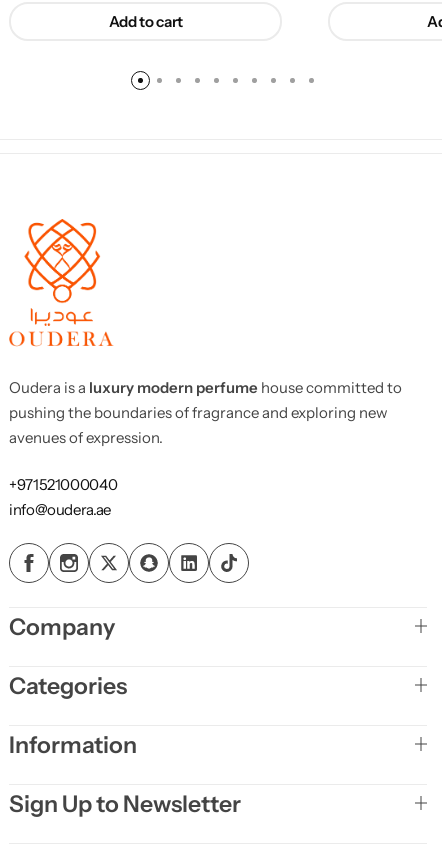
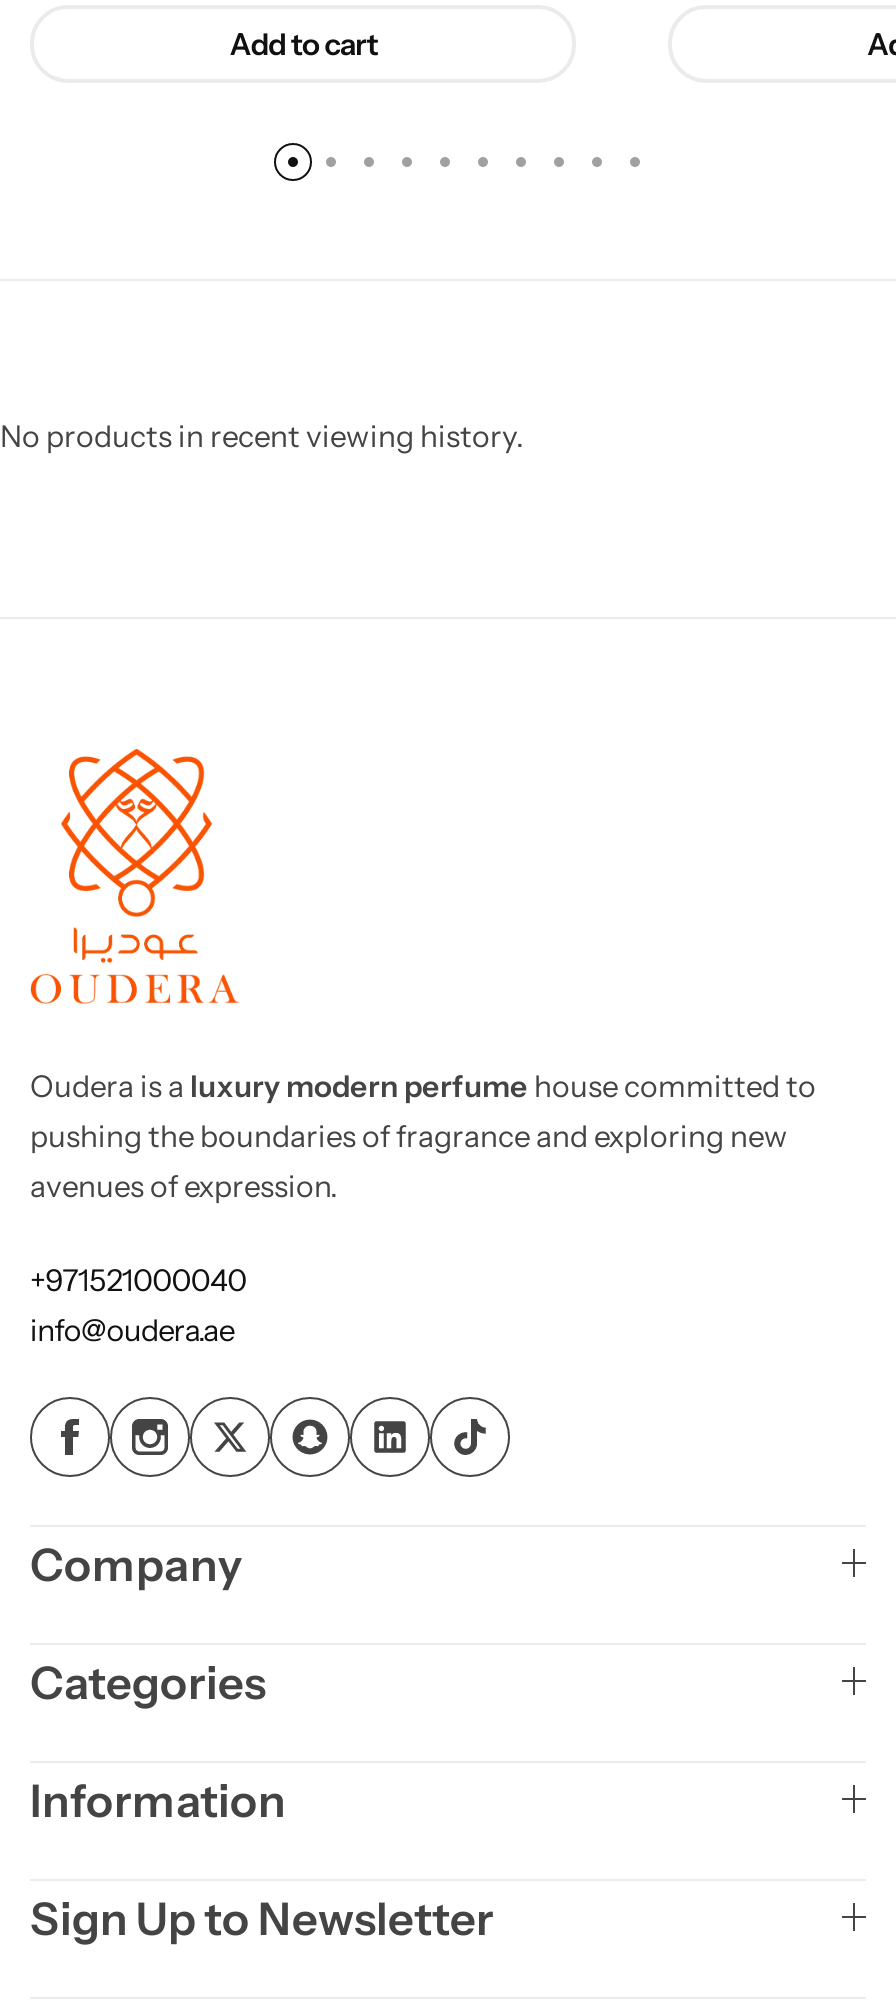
+ No products in recent viewing history.
